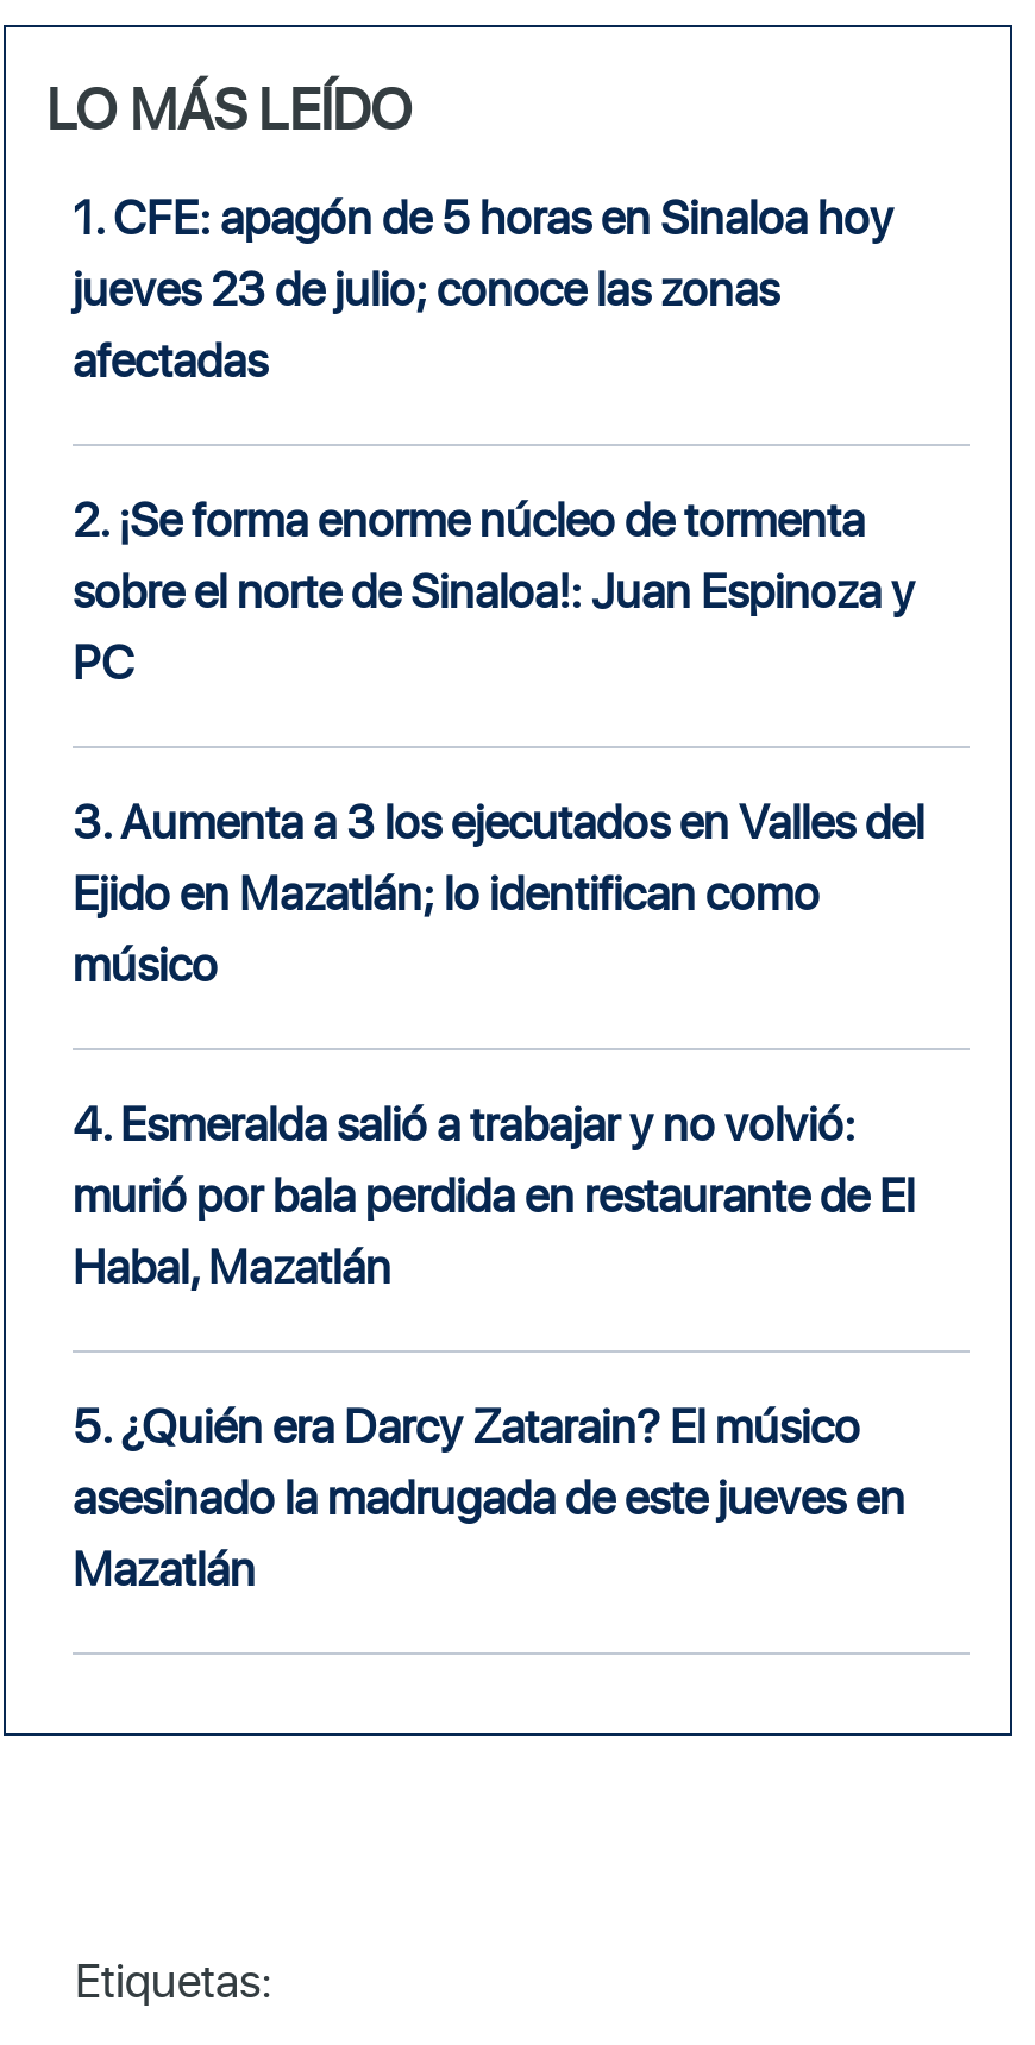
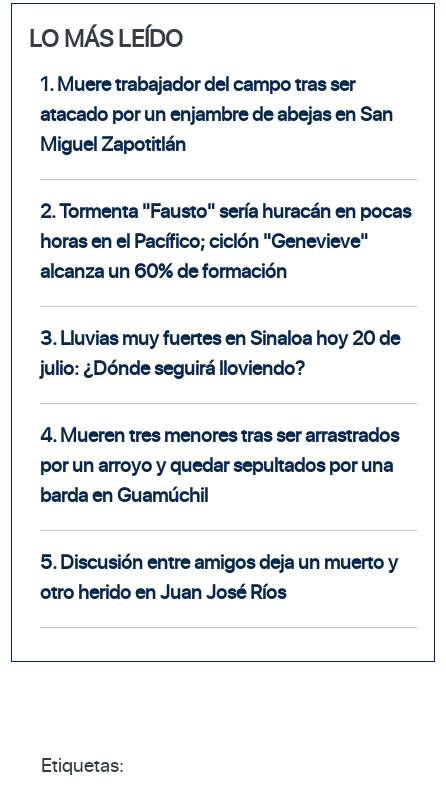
- 1. CFE: apagón de 5 horas en Sinaloa hoy
- jueves 23 de julio; conoce las zonas
- afectadas
+ 1. Muere trabajador del campo tras ser
+ atacado por un enjambre de abejas en San
+ Miguel Zapotitlán

- 2. ¡Se forma enorme núcleo de tormenta
- sobre el norte de Sinaloa!: Juan Espinoza y
- PC
+ 2. Tormenta "Fausto" sería huracán en pocas
+ horas en el Pacífico; ciclón "Genevieve"
+ alcanza un 60% de formación

- 3.Aumenta a 3 los ejecutados en Valles del
- Ejido en Mazatlán; lo identifican como
- músico
+ 3.Lluvias muy fuertes en Sinaloa hoy 20 de
+ julio: ¿Dónde seguirá lloviendo?

- 4. Esmeralda salió a trabajar y no volvió:
- murió por bala perdida en restaurante de El
- Habal, Mazatlán
+ 4. Mueren tres menores tras ser arrastrados
+ por un arroyo y quedar sepultados por una
+ barda en Guamúchil

- 5. ¿Quién era Darcy Zatarain? El músico
- asesinado la madrugada de este jueves en
- Mazatlán
+ 5.Discusión entre amigos deja un muerto y
+ otro herido en Juan José Ríos
